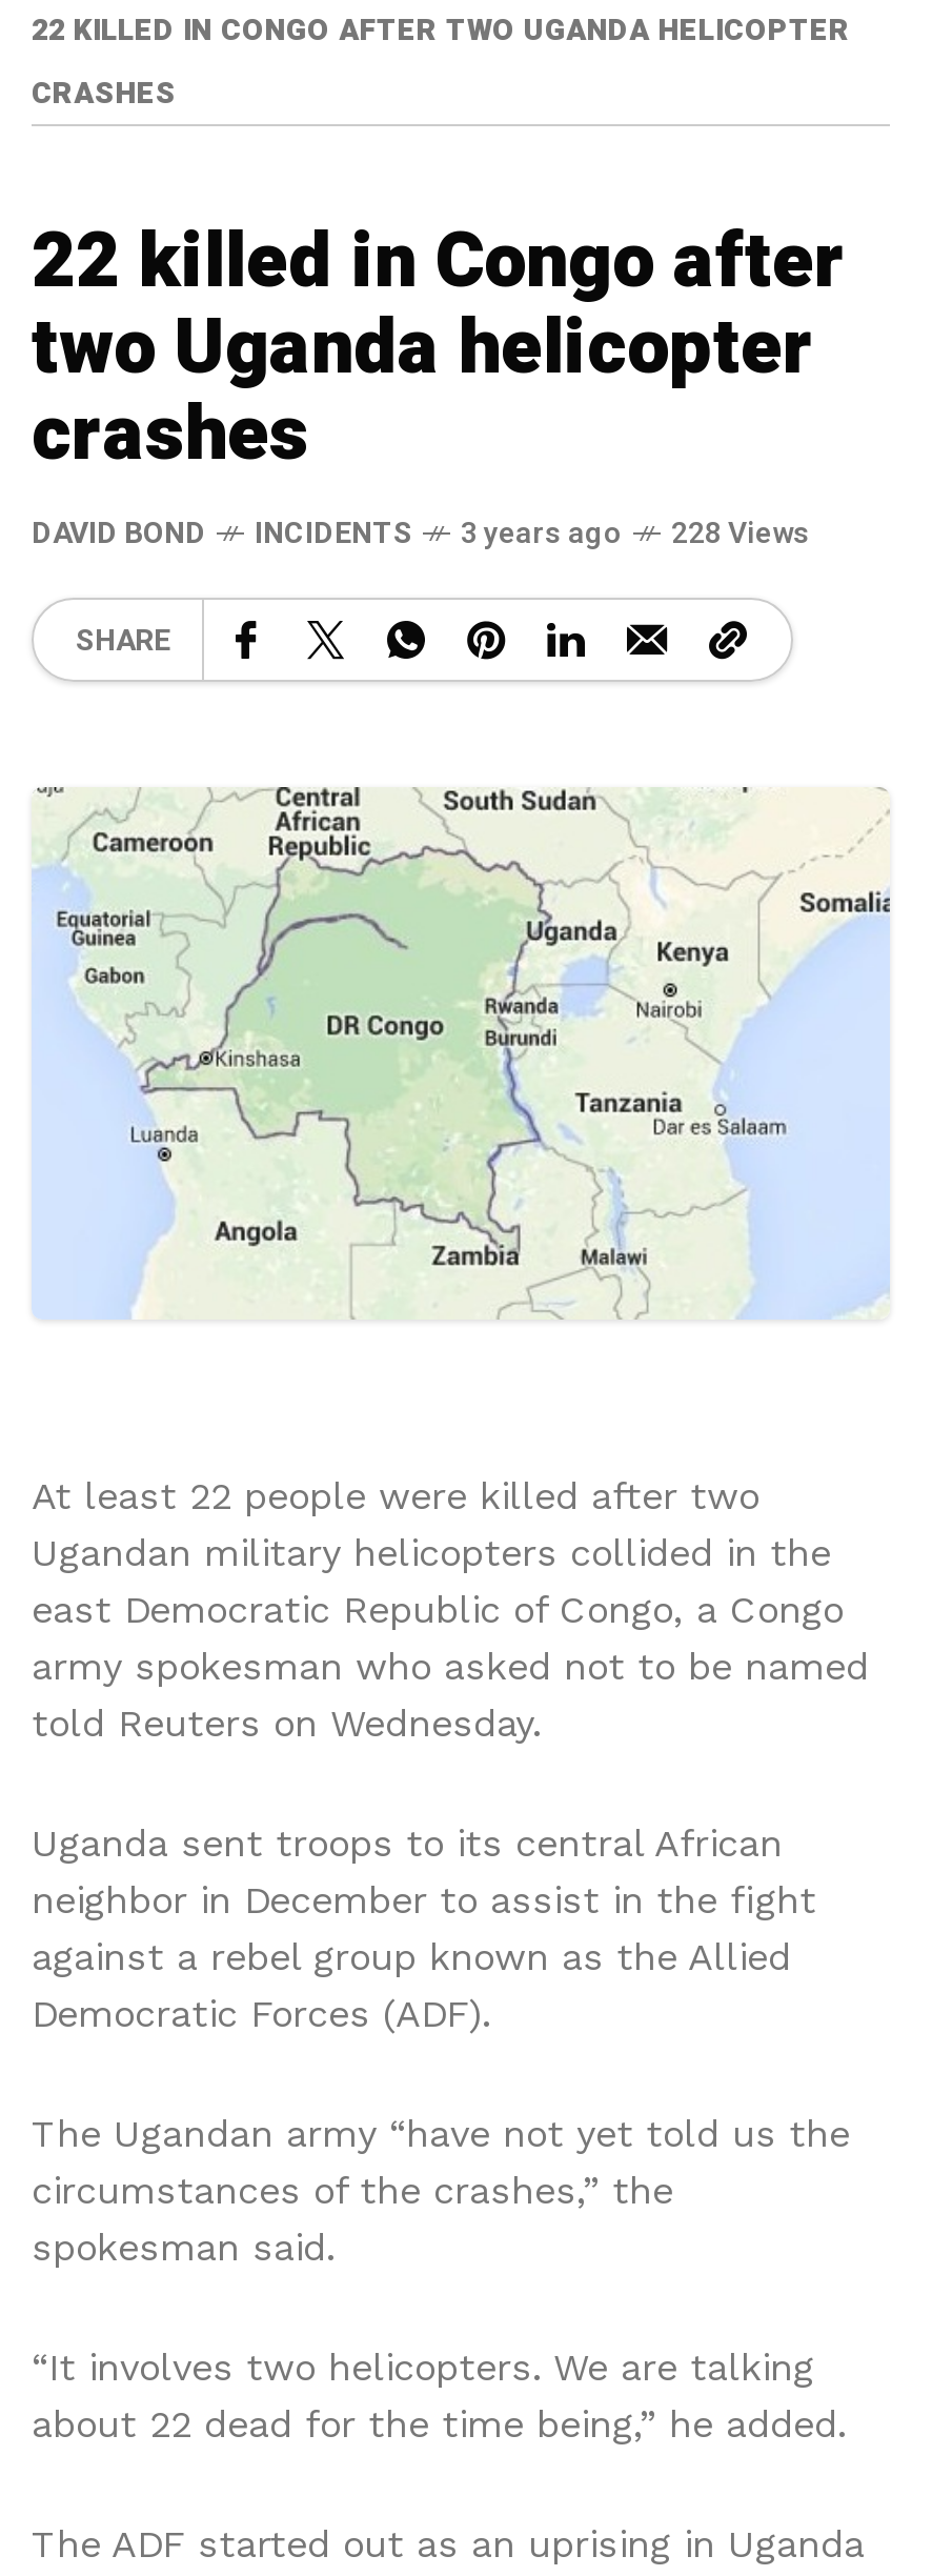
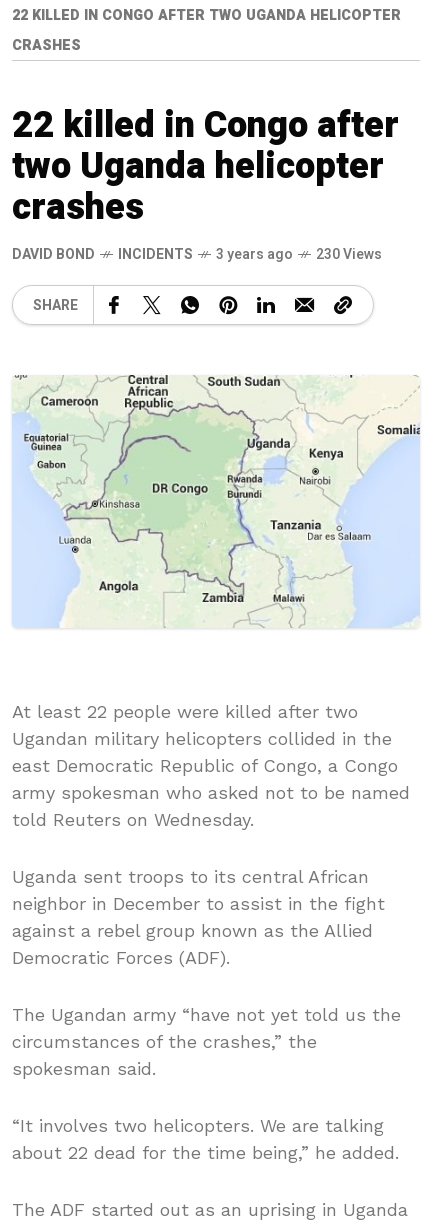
- DAVID BOND INCIDENTS 3 years ago 228 Views
+ DAVID BOND INCIDENTS 3 years ago 230 Views
